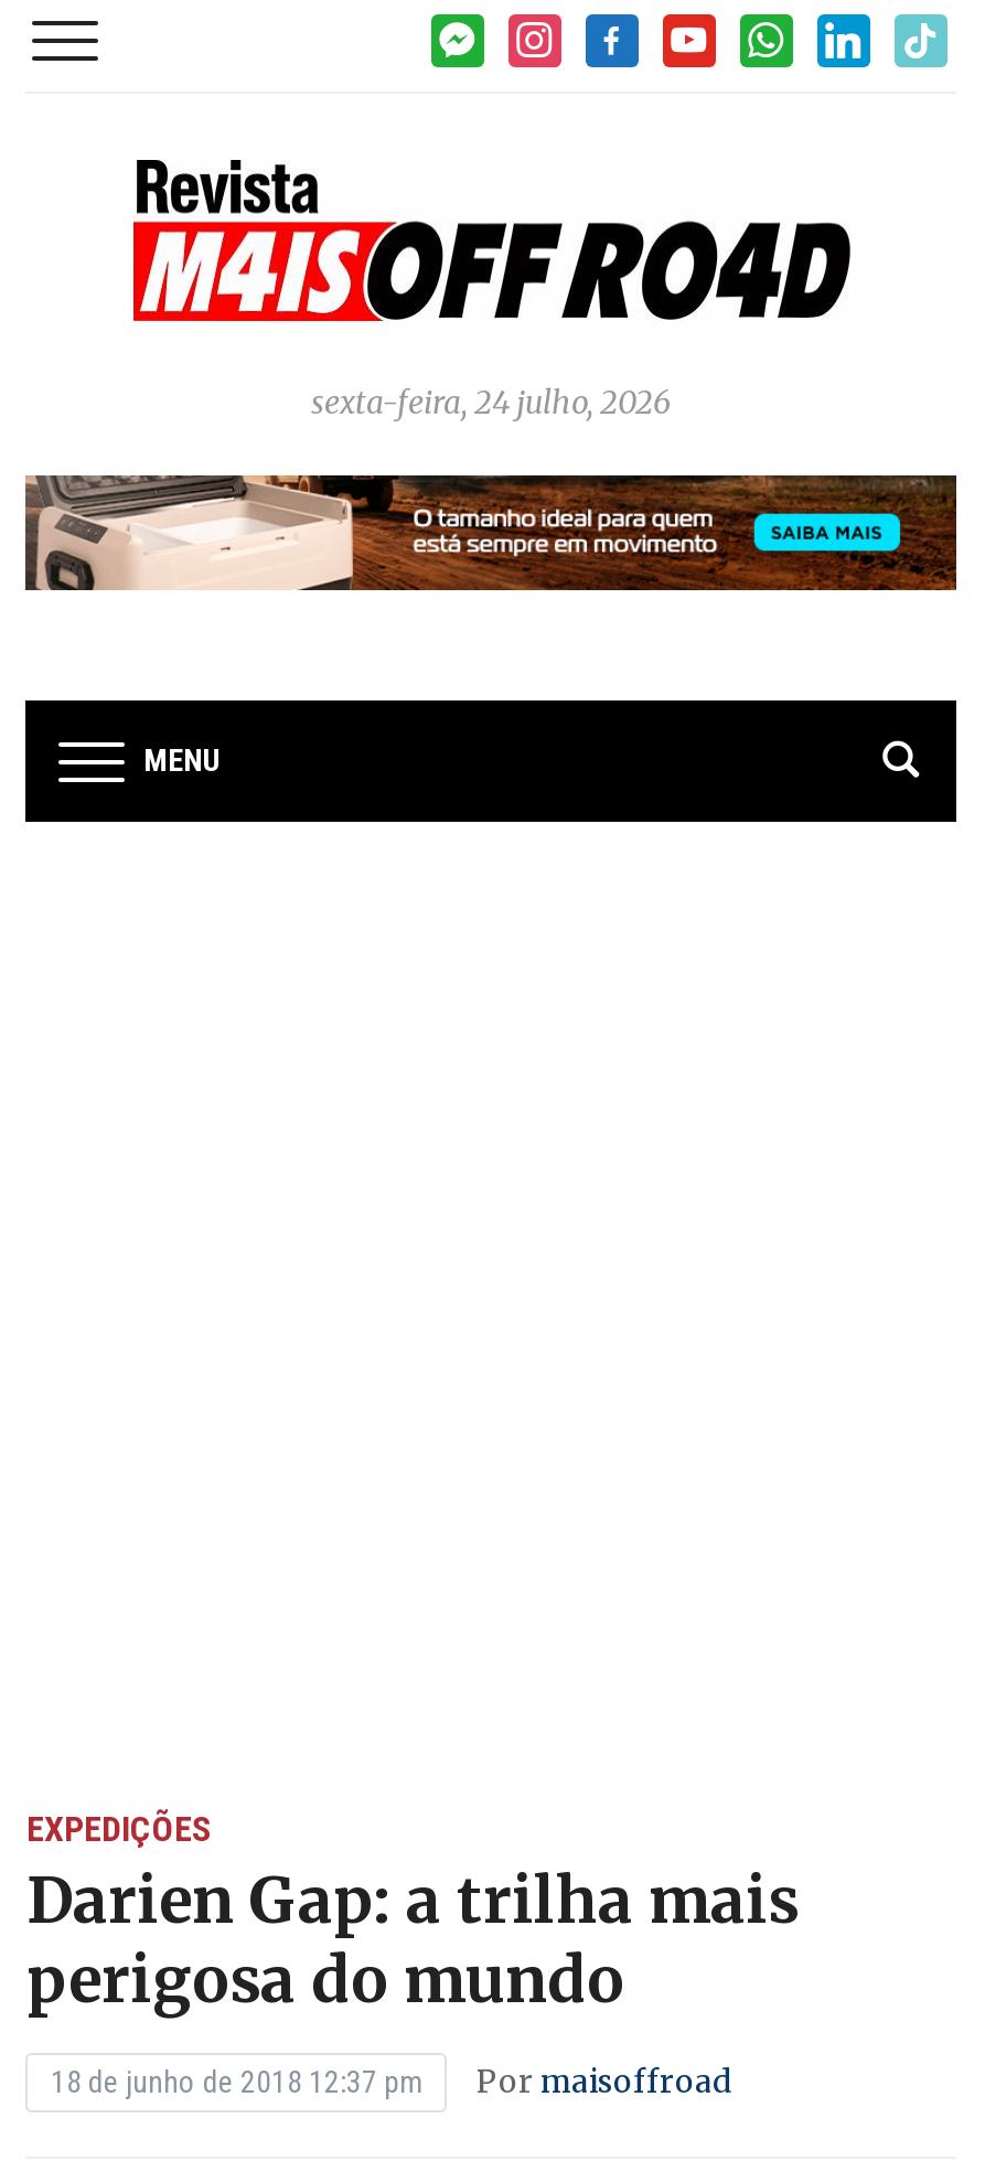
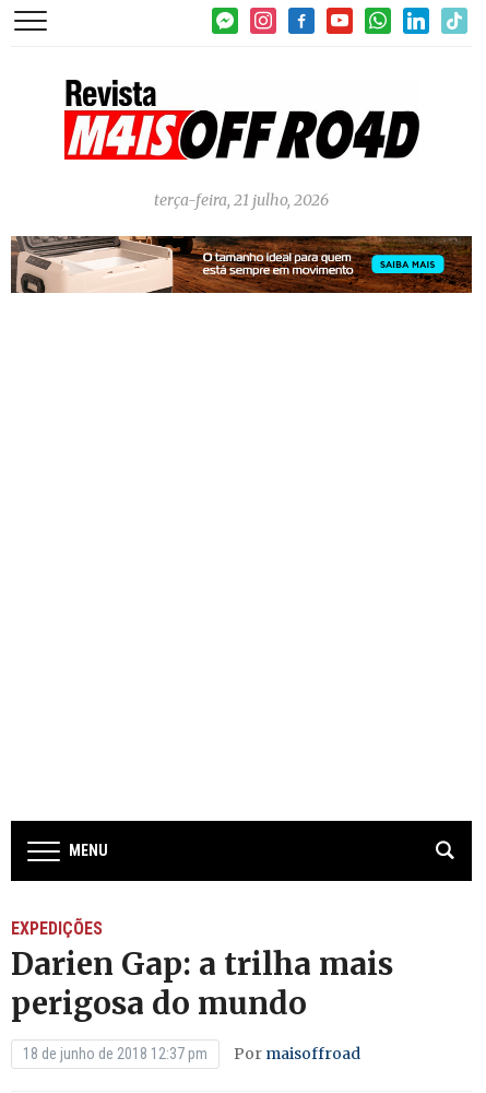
- sexta-feira, 24 julho, 2026
+ terça-feira, 21 julho, 2026

moved down: MENU
